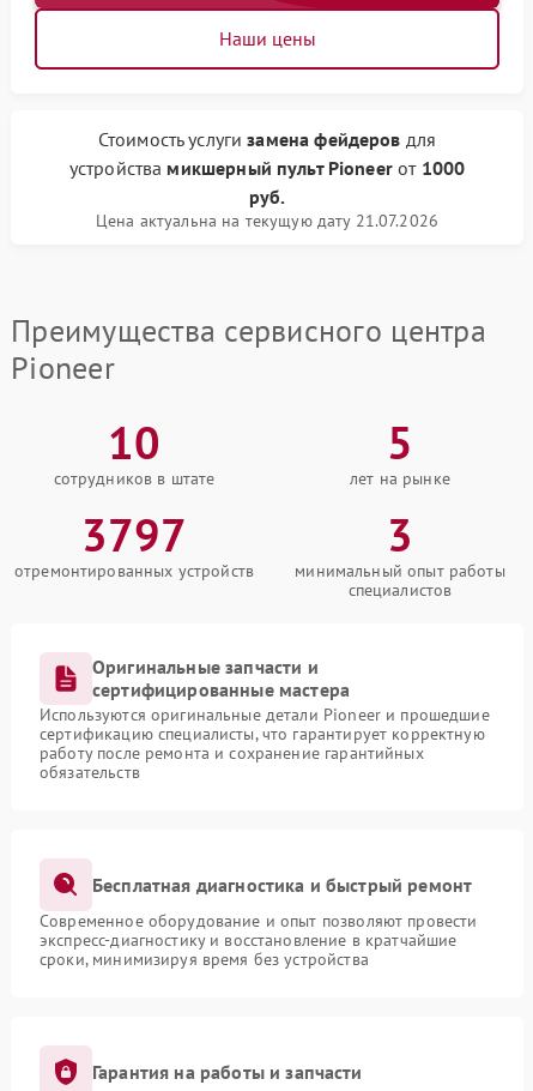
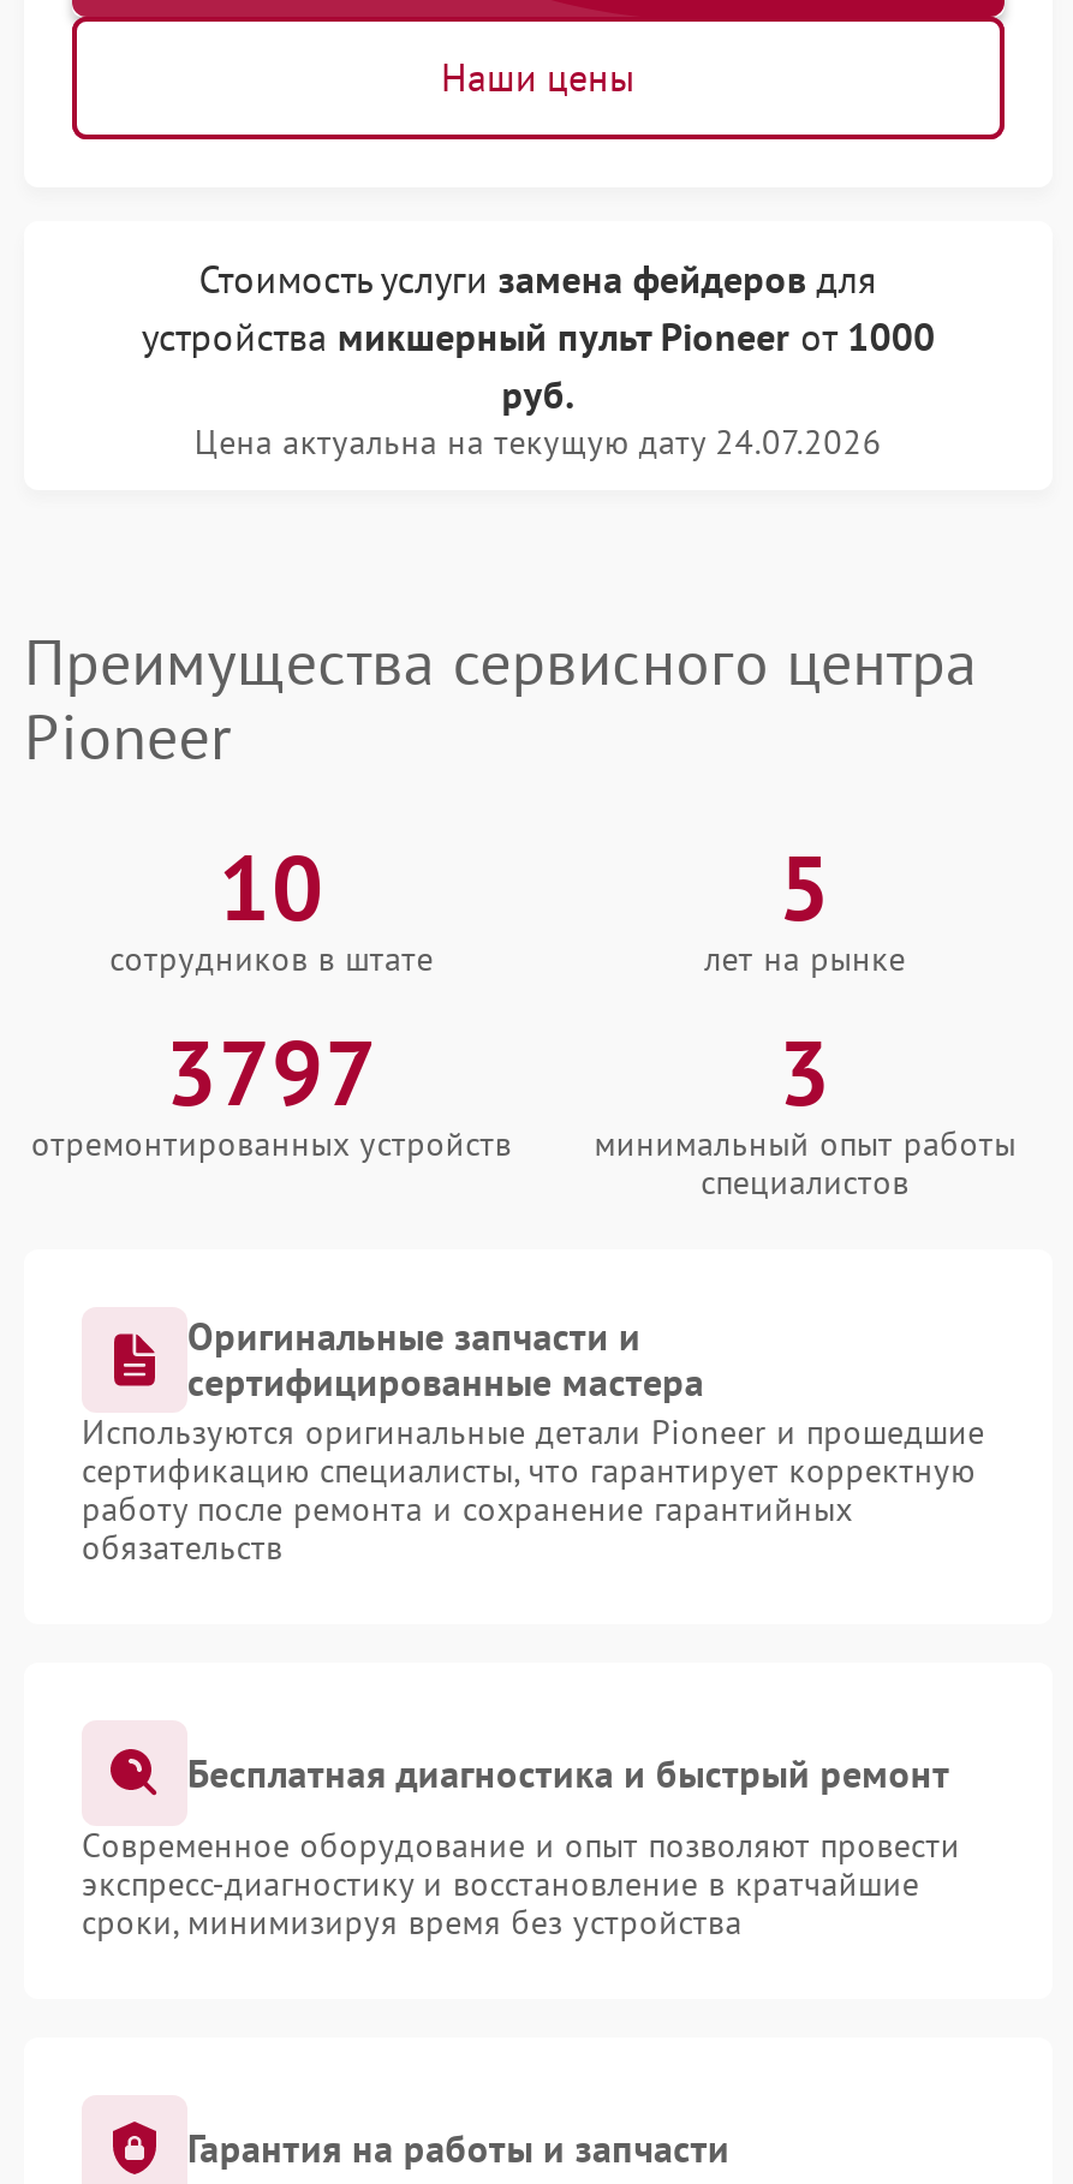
- Цена актуальна на текущую дату 21.07.2026
+ Цена актуальна на текущую дату 24.07.2026
